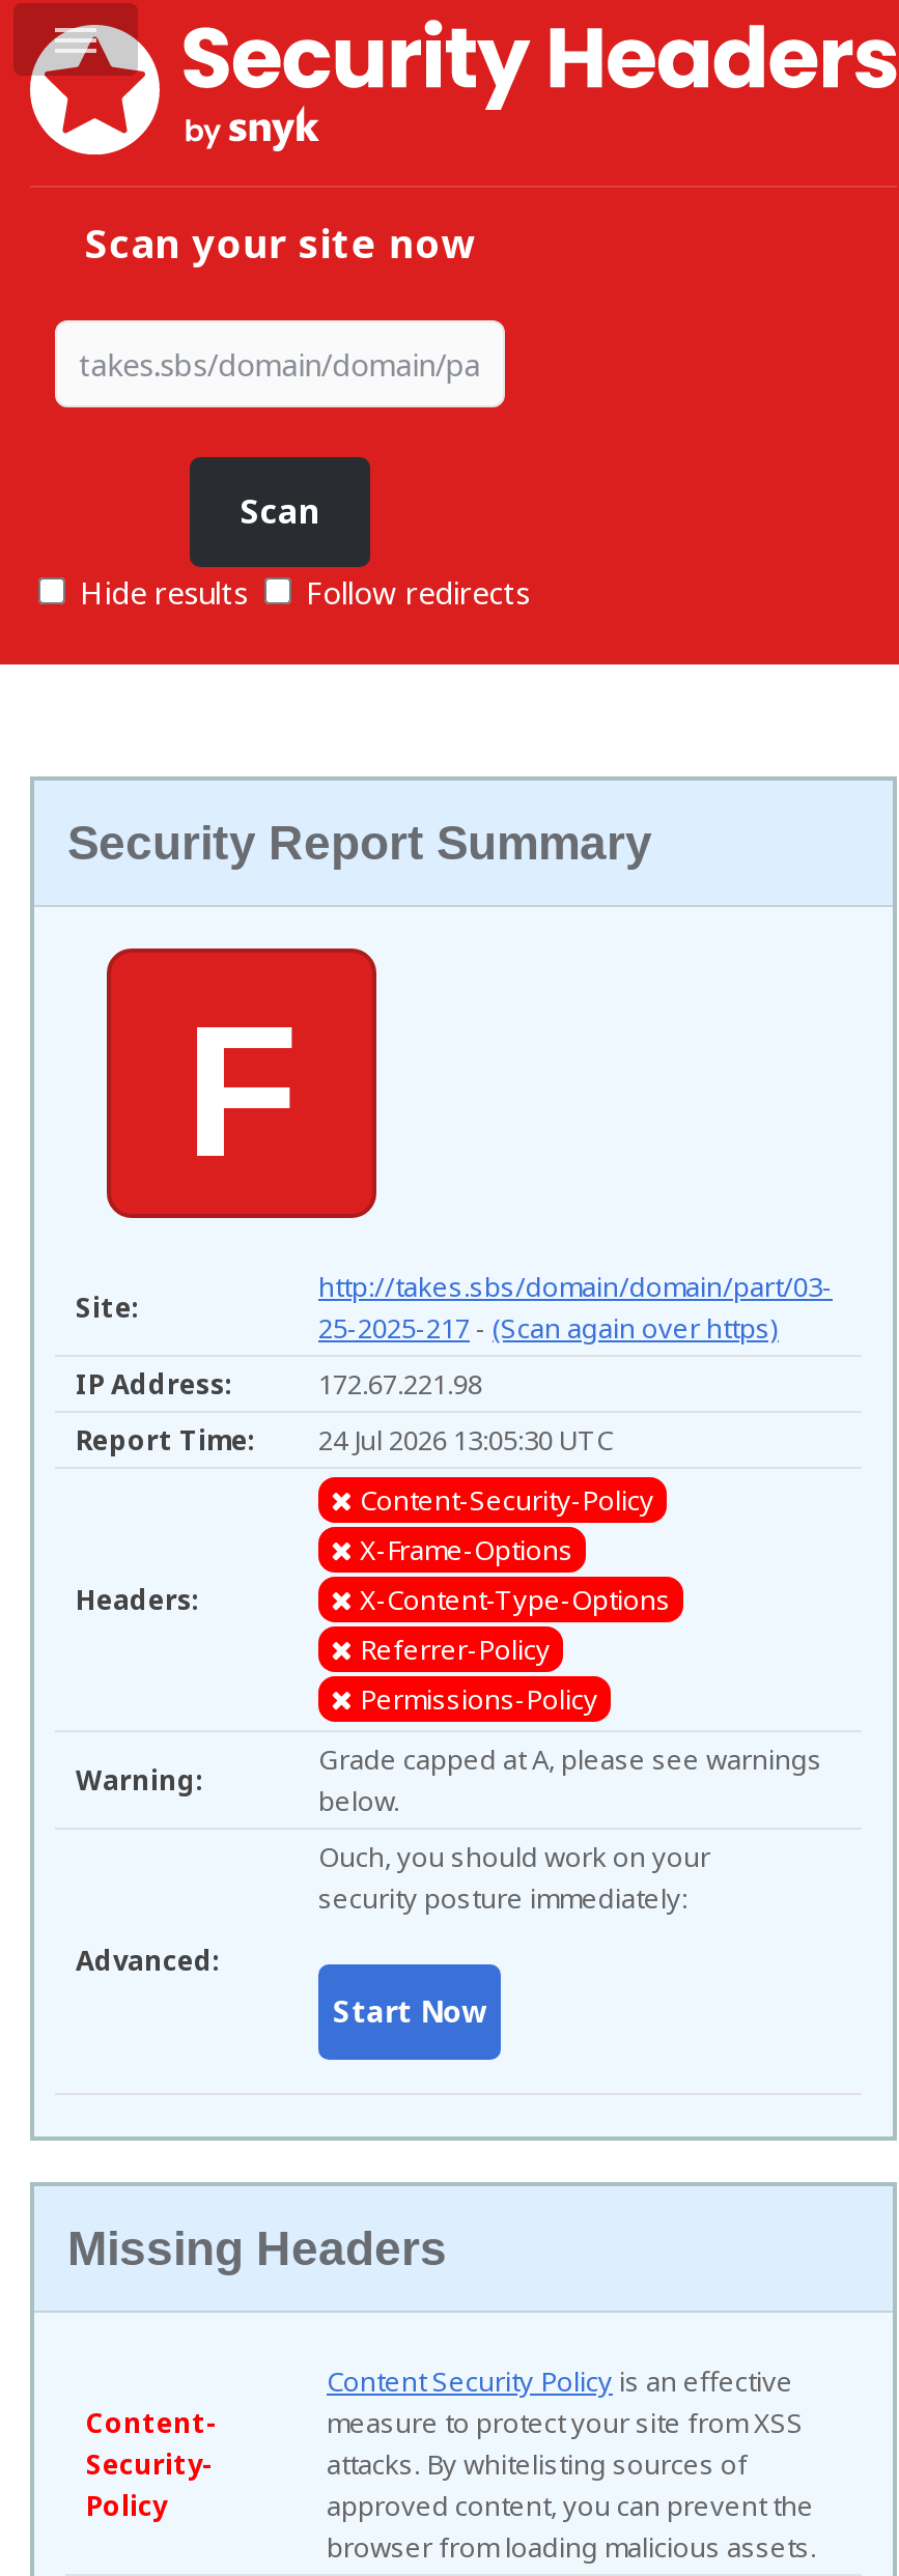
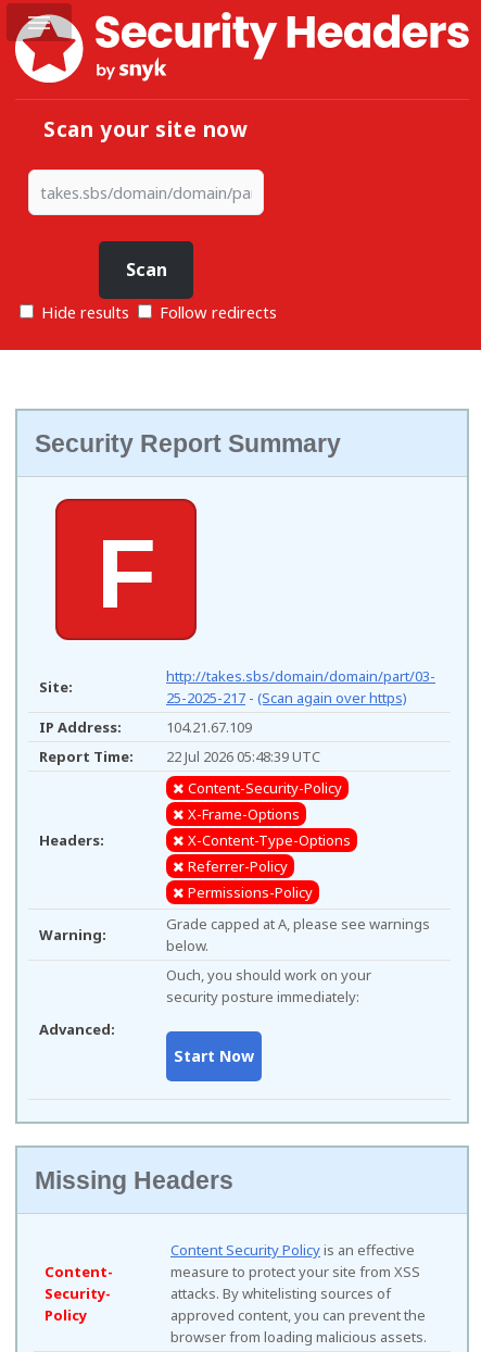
- 172.67.221.98
+ 104.21.67.109

- Report Time: 24 Jul 2026 13:05:30 UTC
+ Report Time: 22 Jul 2026 05:48:39 UTC
